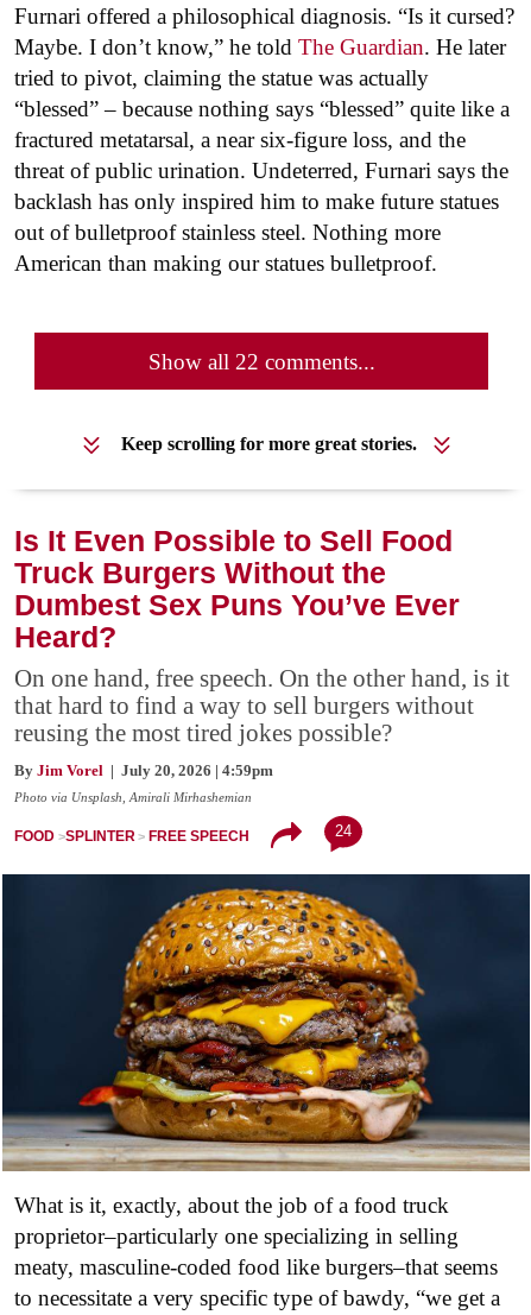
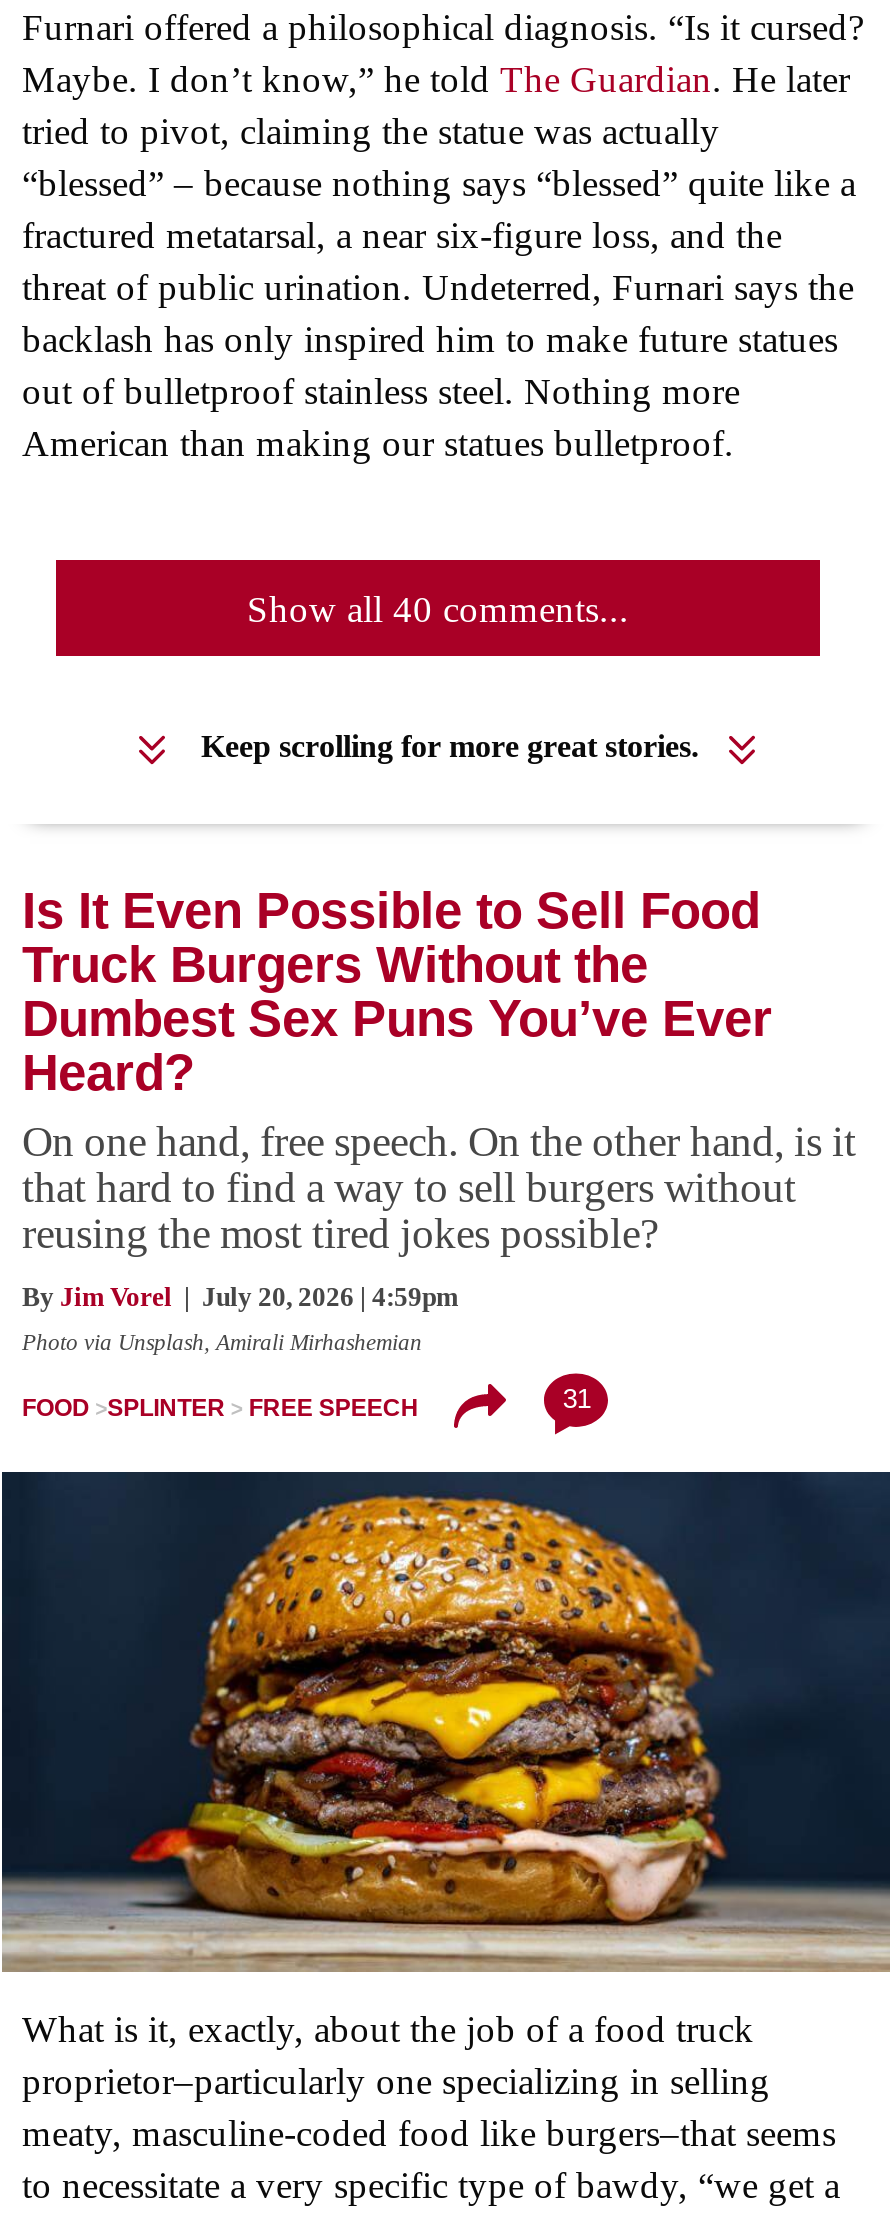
- Show all 22 comments...
+ Show all 40 comments...

- 24
+ 31
